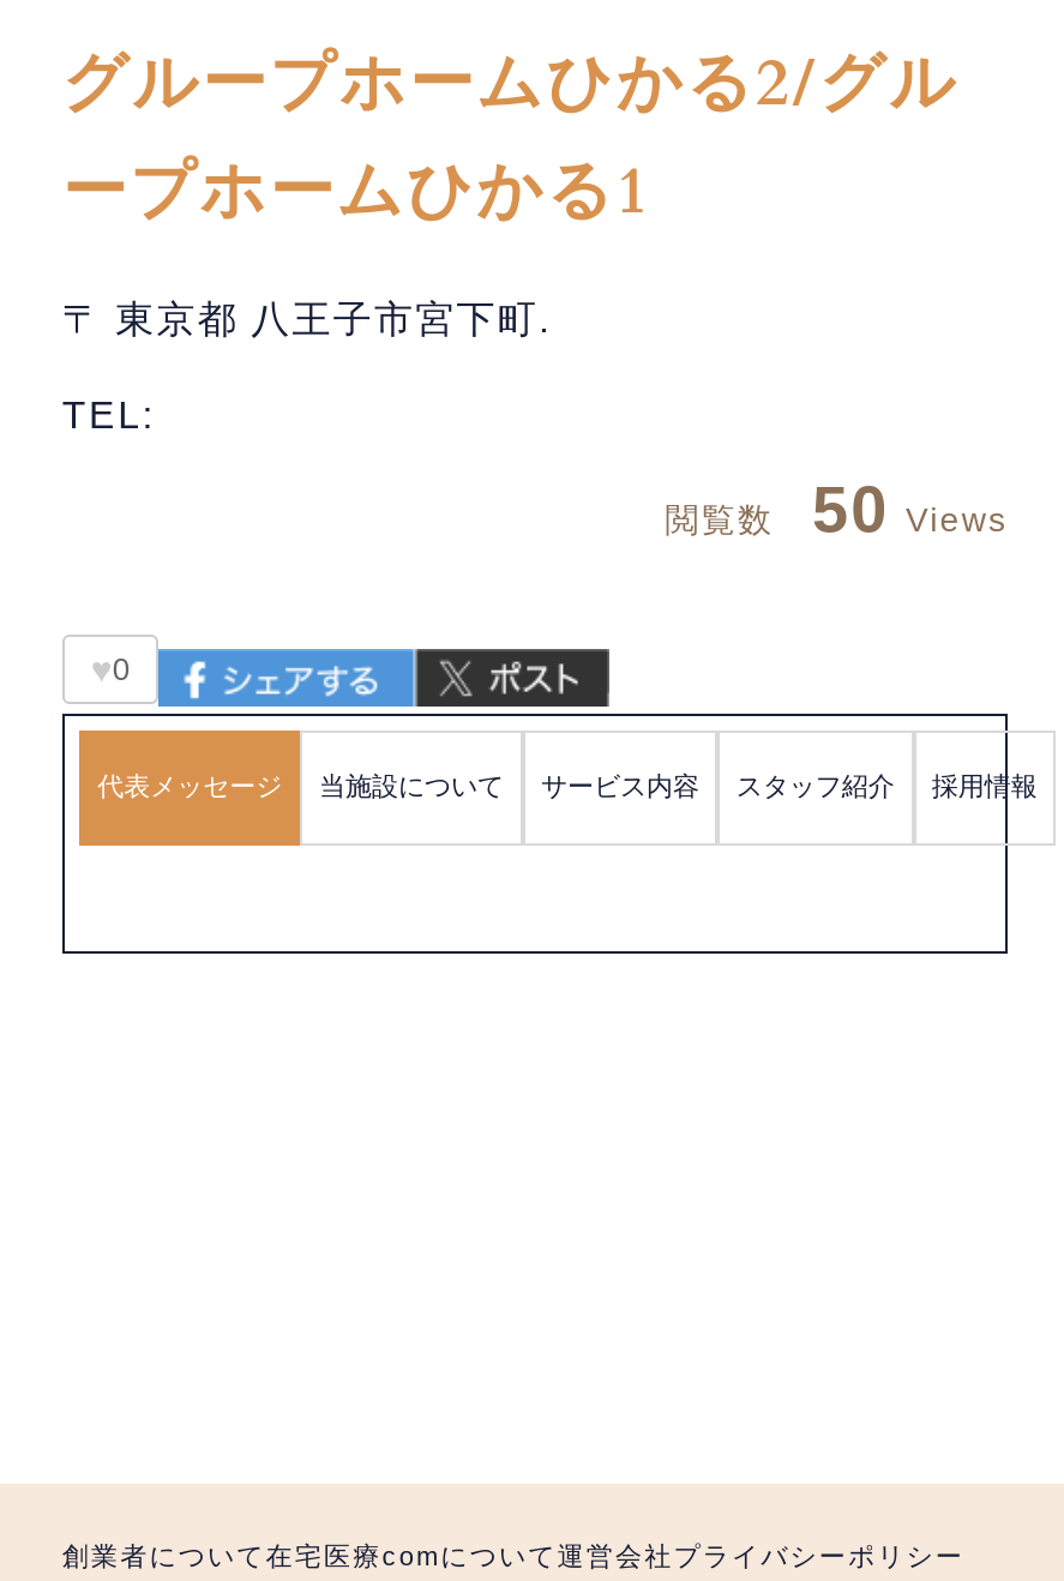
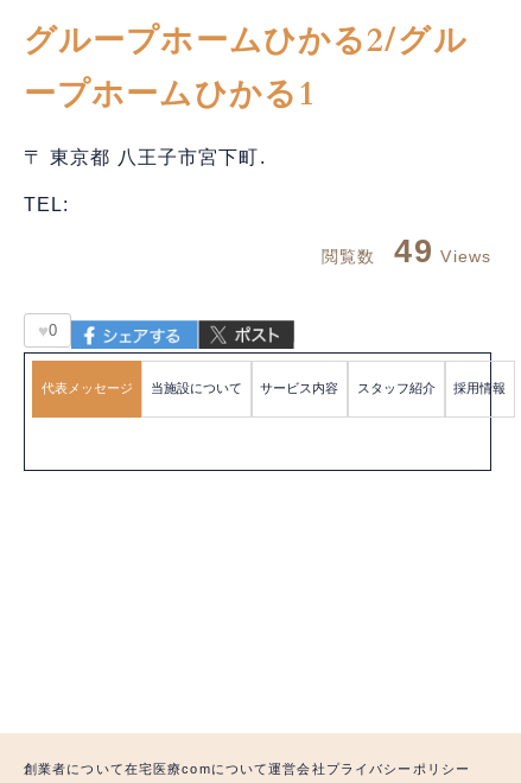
- 閲覧数 50 Views
+ 閲覧数 49 Views
